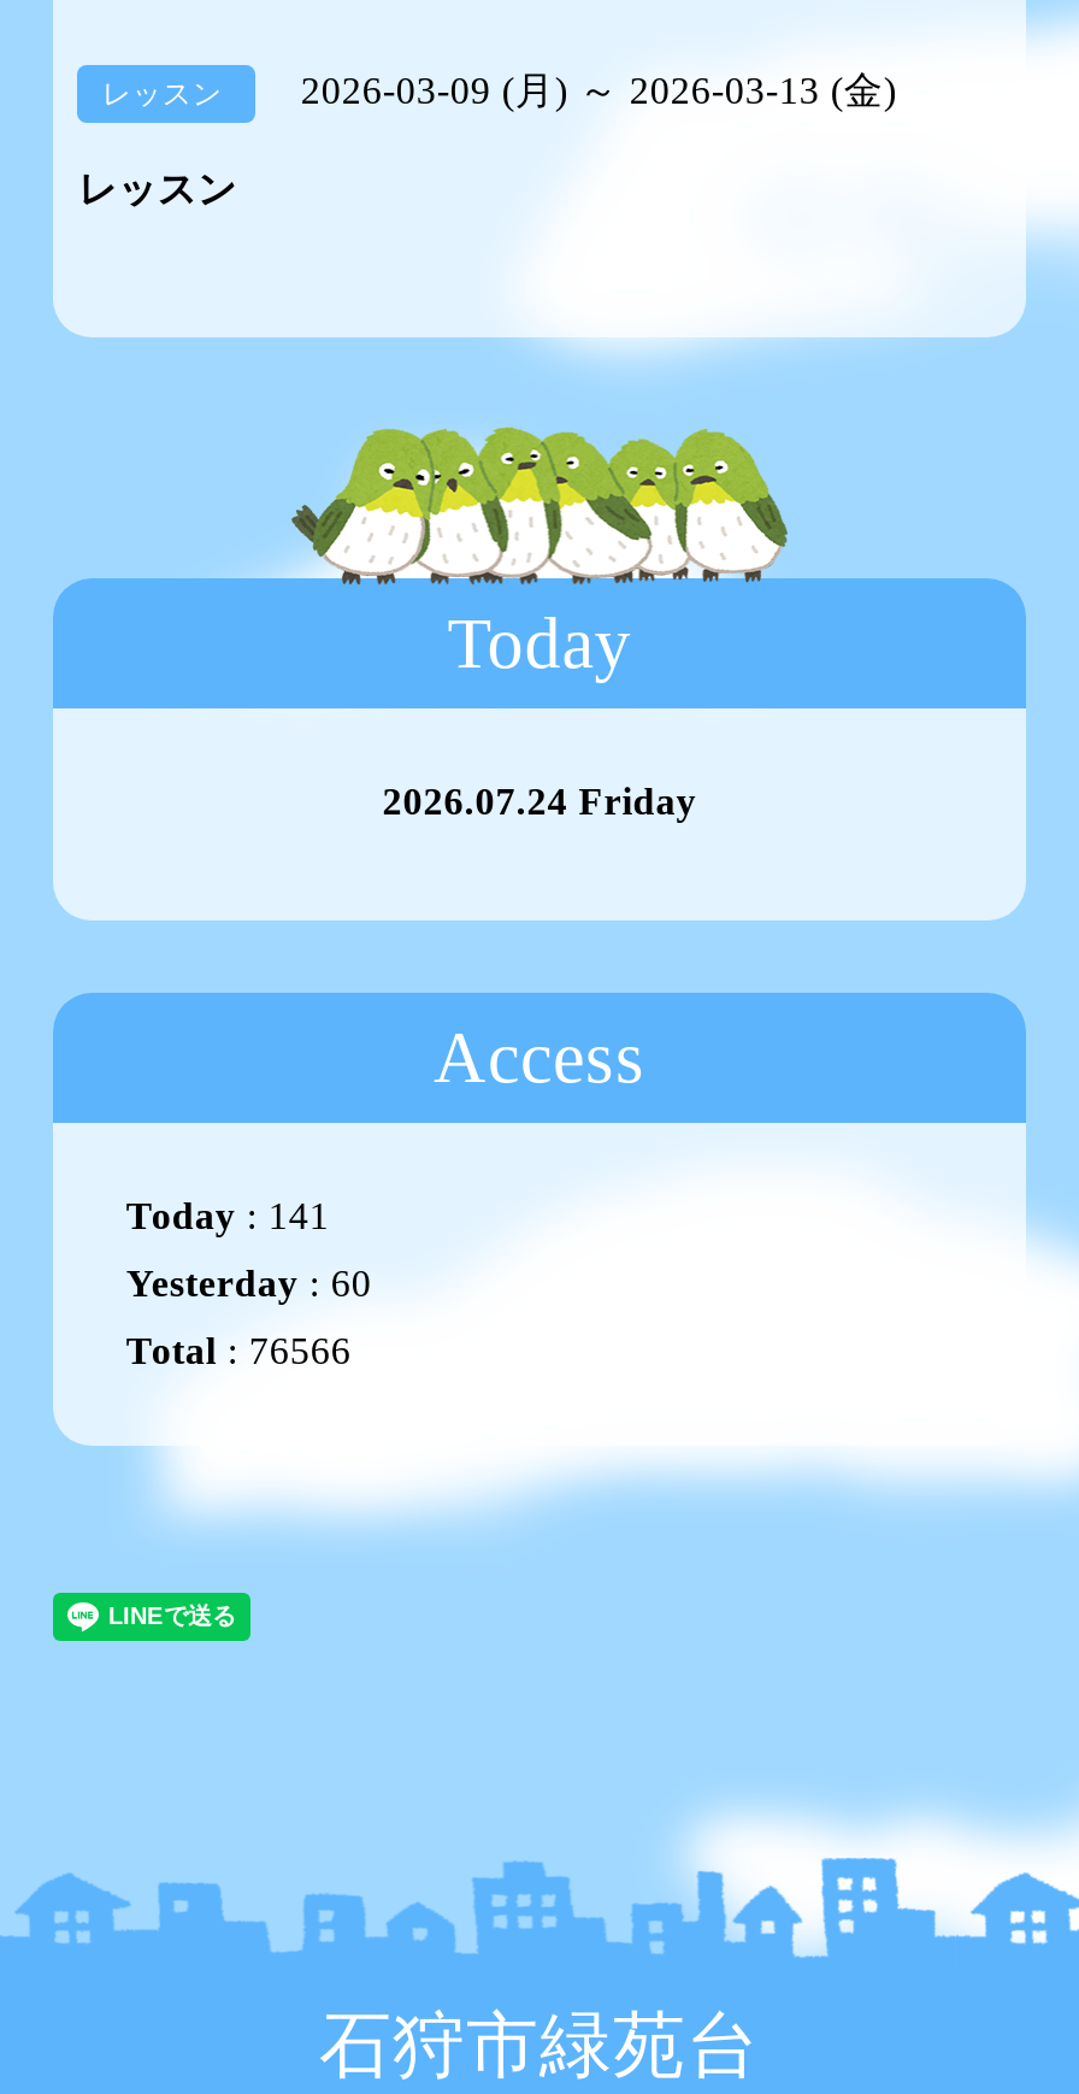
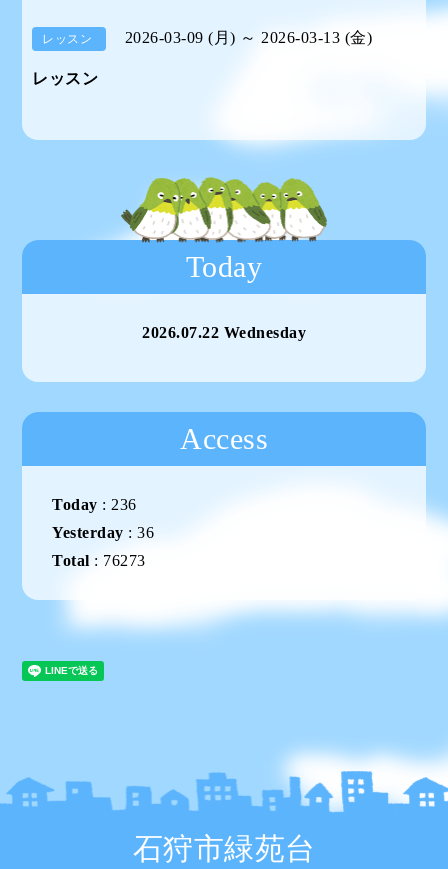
- 2026.07.24 Friday
+ 2026.07.22 Wednesday

- Today: 141
+ Today: 236

- Yesterday: 60
+ Yesterday: 36

- Total: 76566
+ Total: 76273
